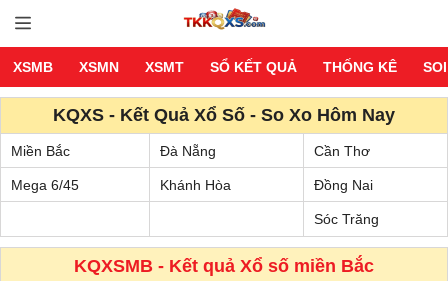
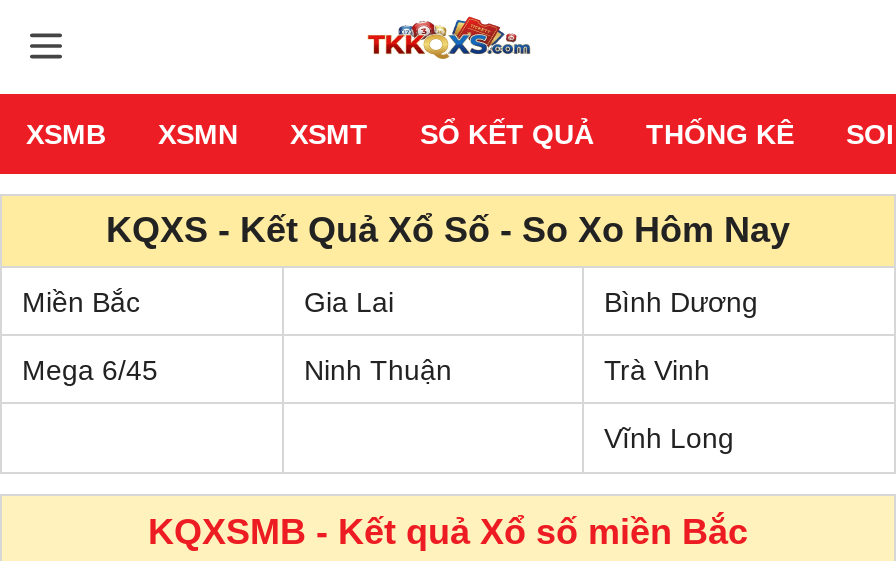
- Đà Nẵng
+ Gia Lai

- Cần Thơ
+ Bình Dương

- Khánh Hòa
+ Ninh Thuận

- Đồng Nai
+ Trà Vinh

- Sóc Trăng
+ Vĩnh Long
